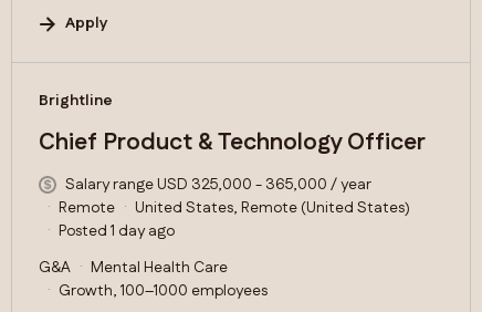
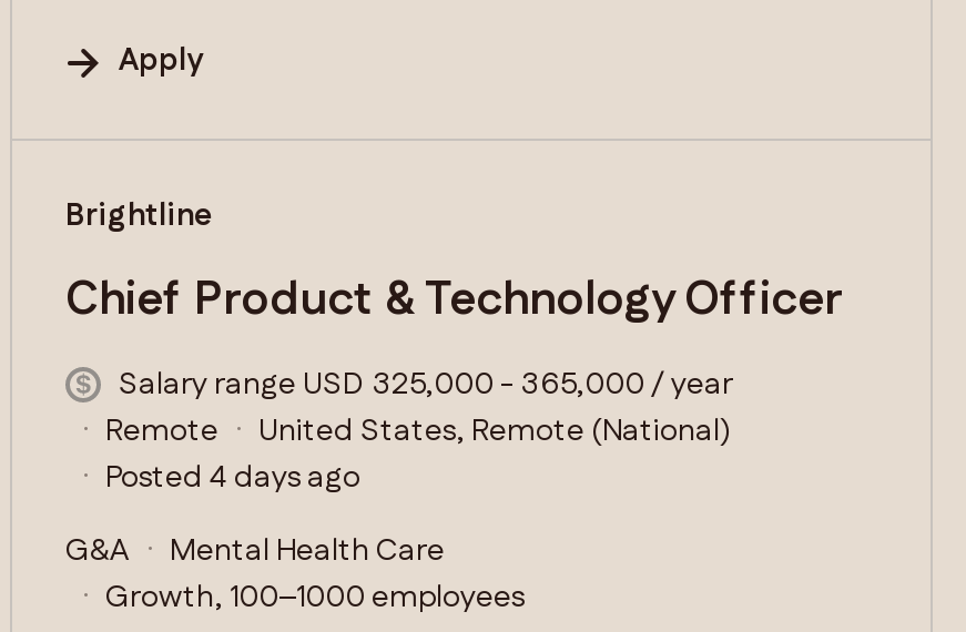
- United States, Remote (United States)
- Posted 1 day ago
+ United States, Remote (National)
+ Posted 4 days ago
